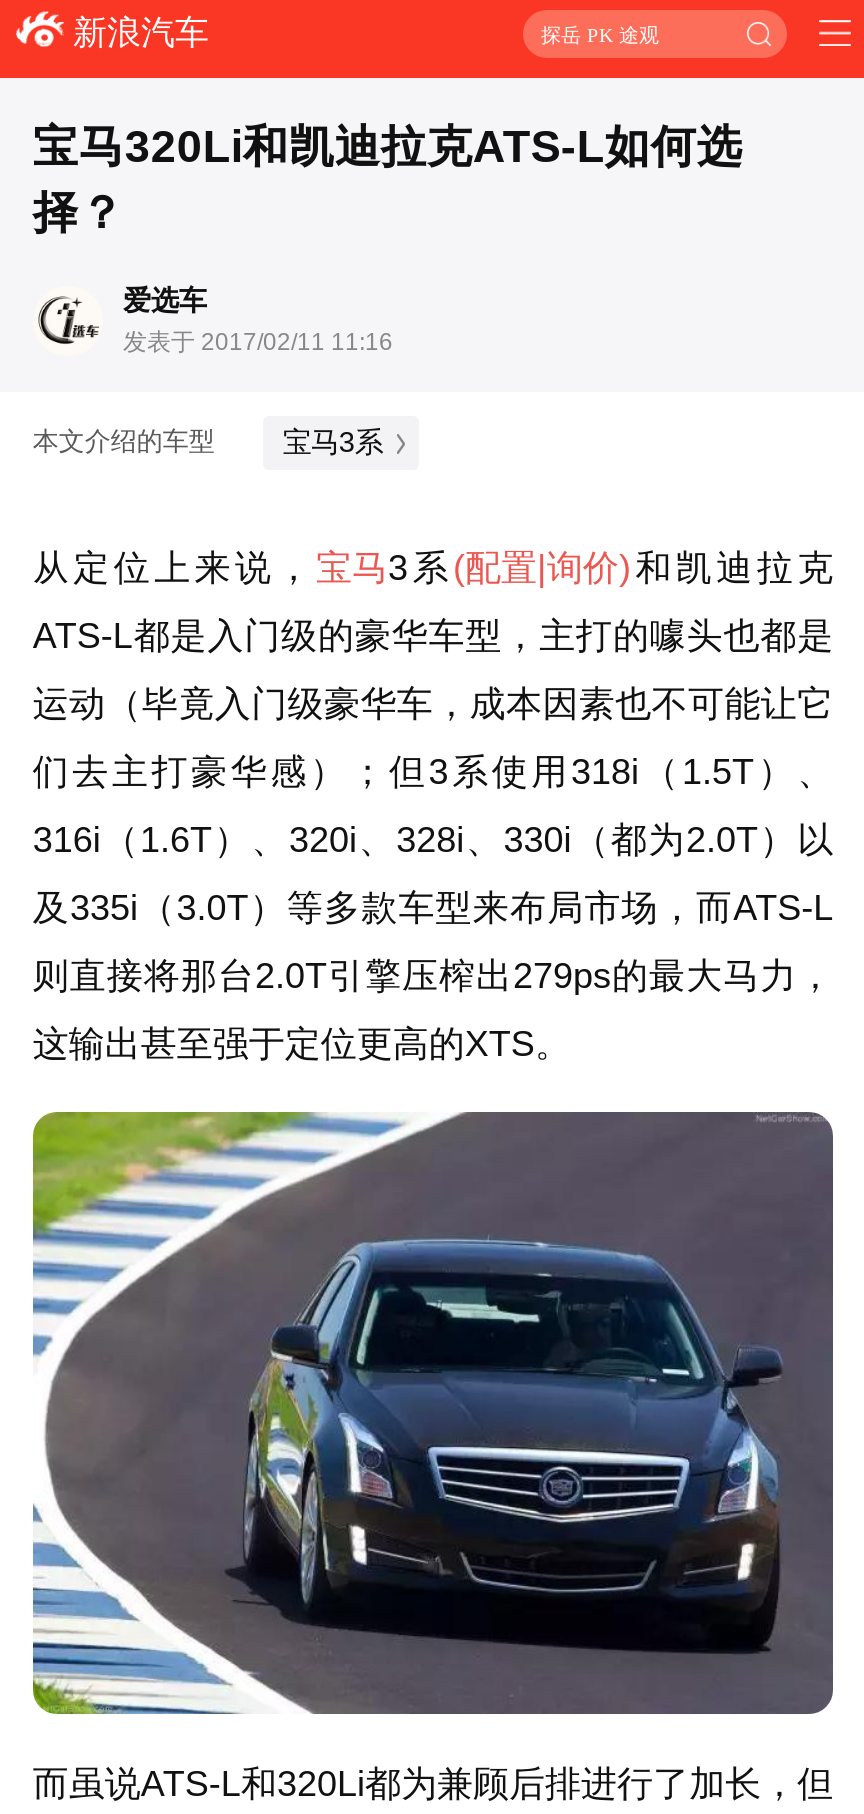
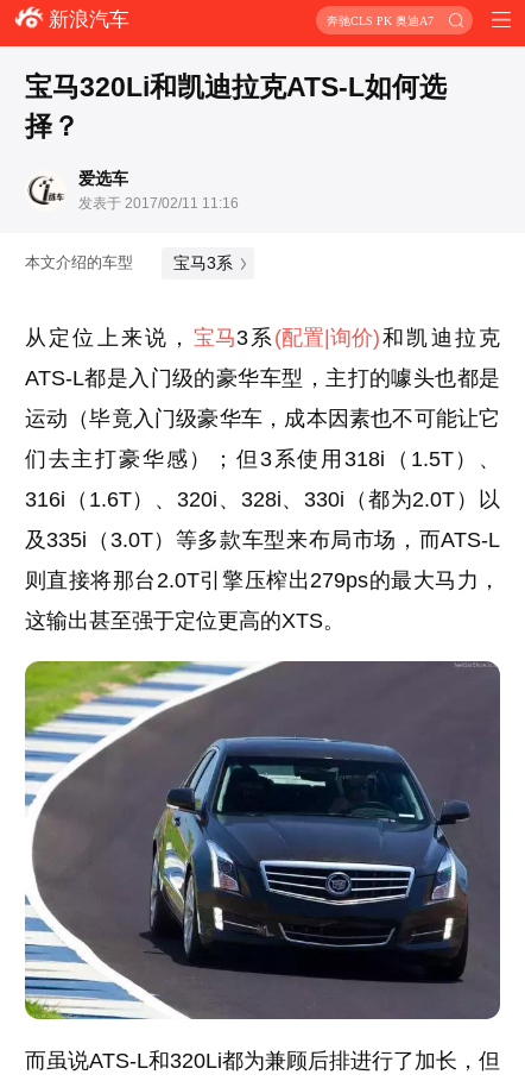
- 探岳 PK 途观
+ 奔驰CLS PK 奥迪A7
